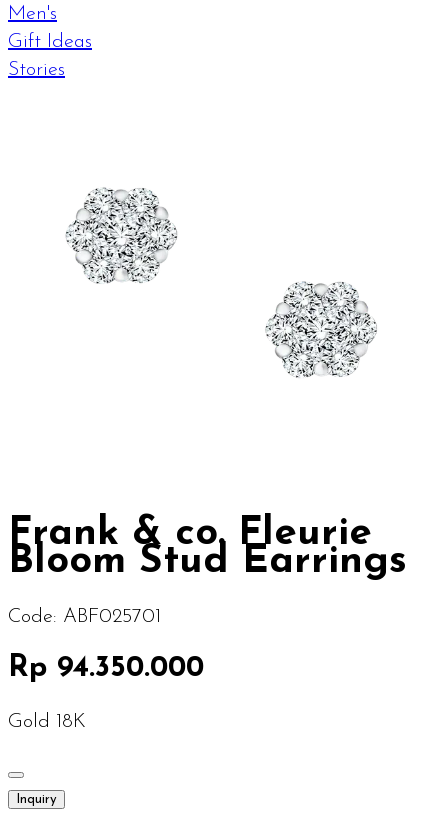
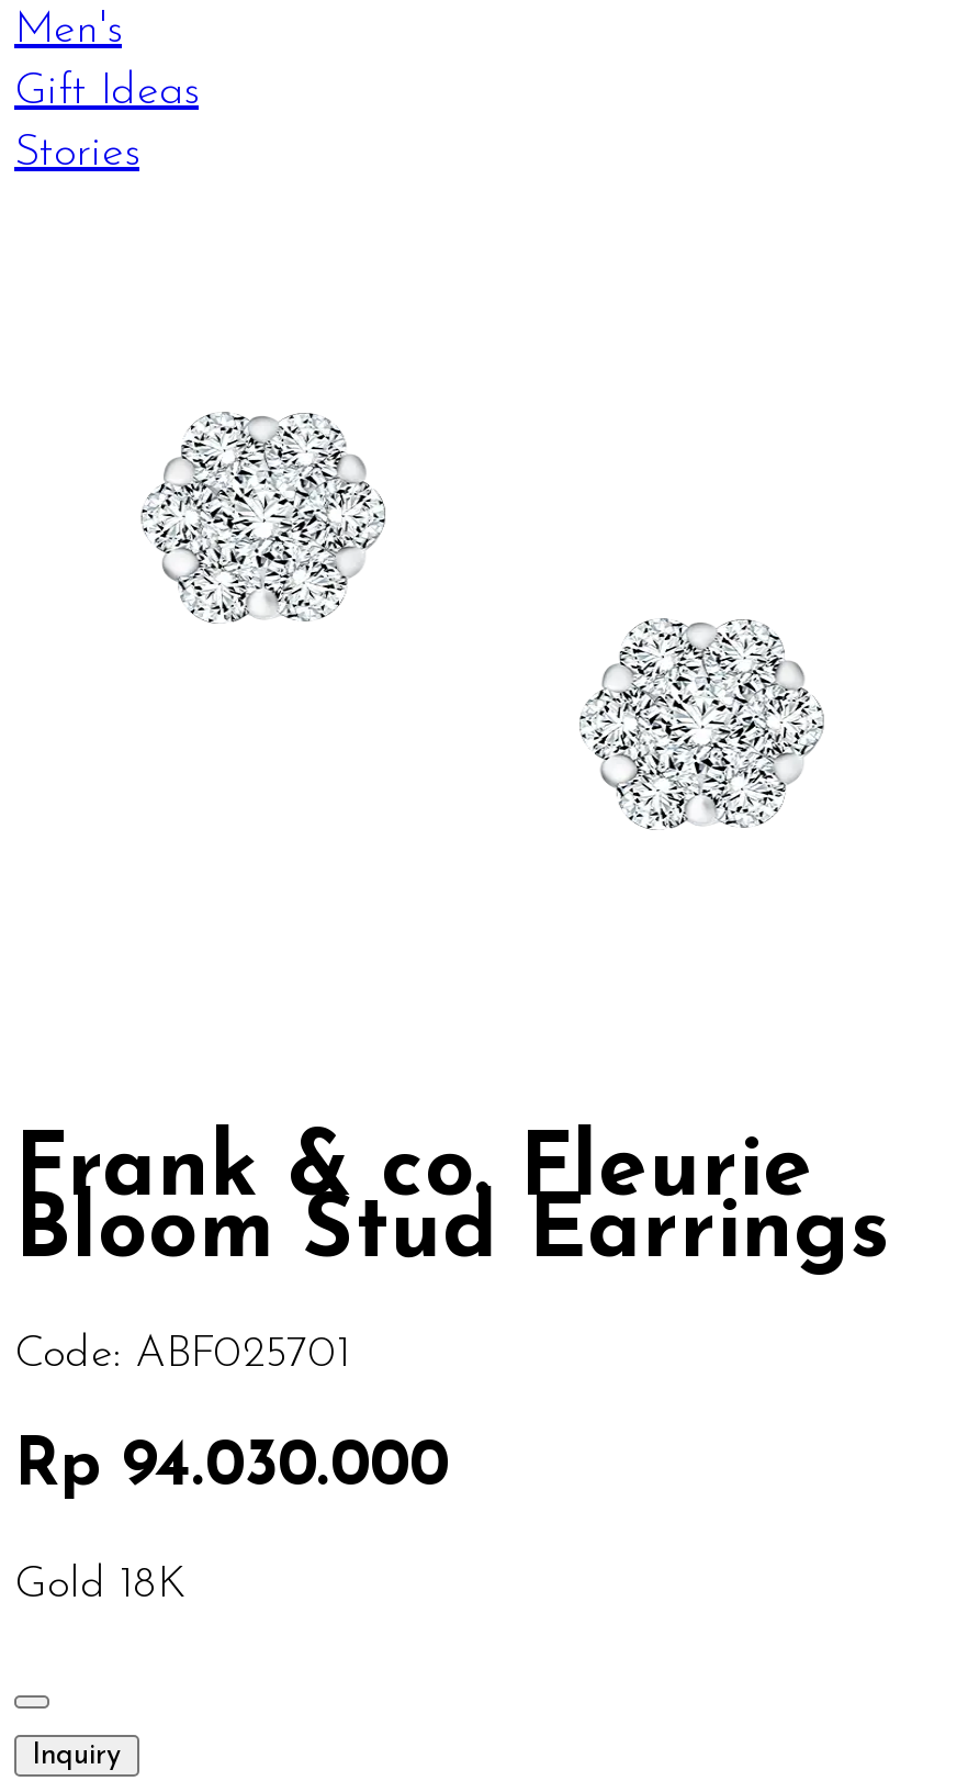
- Rp 94.350.000
+ Rp 94.030.000
